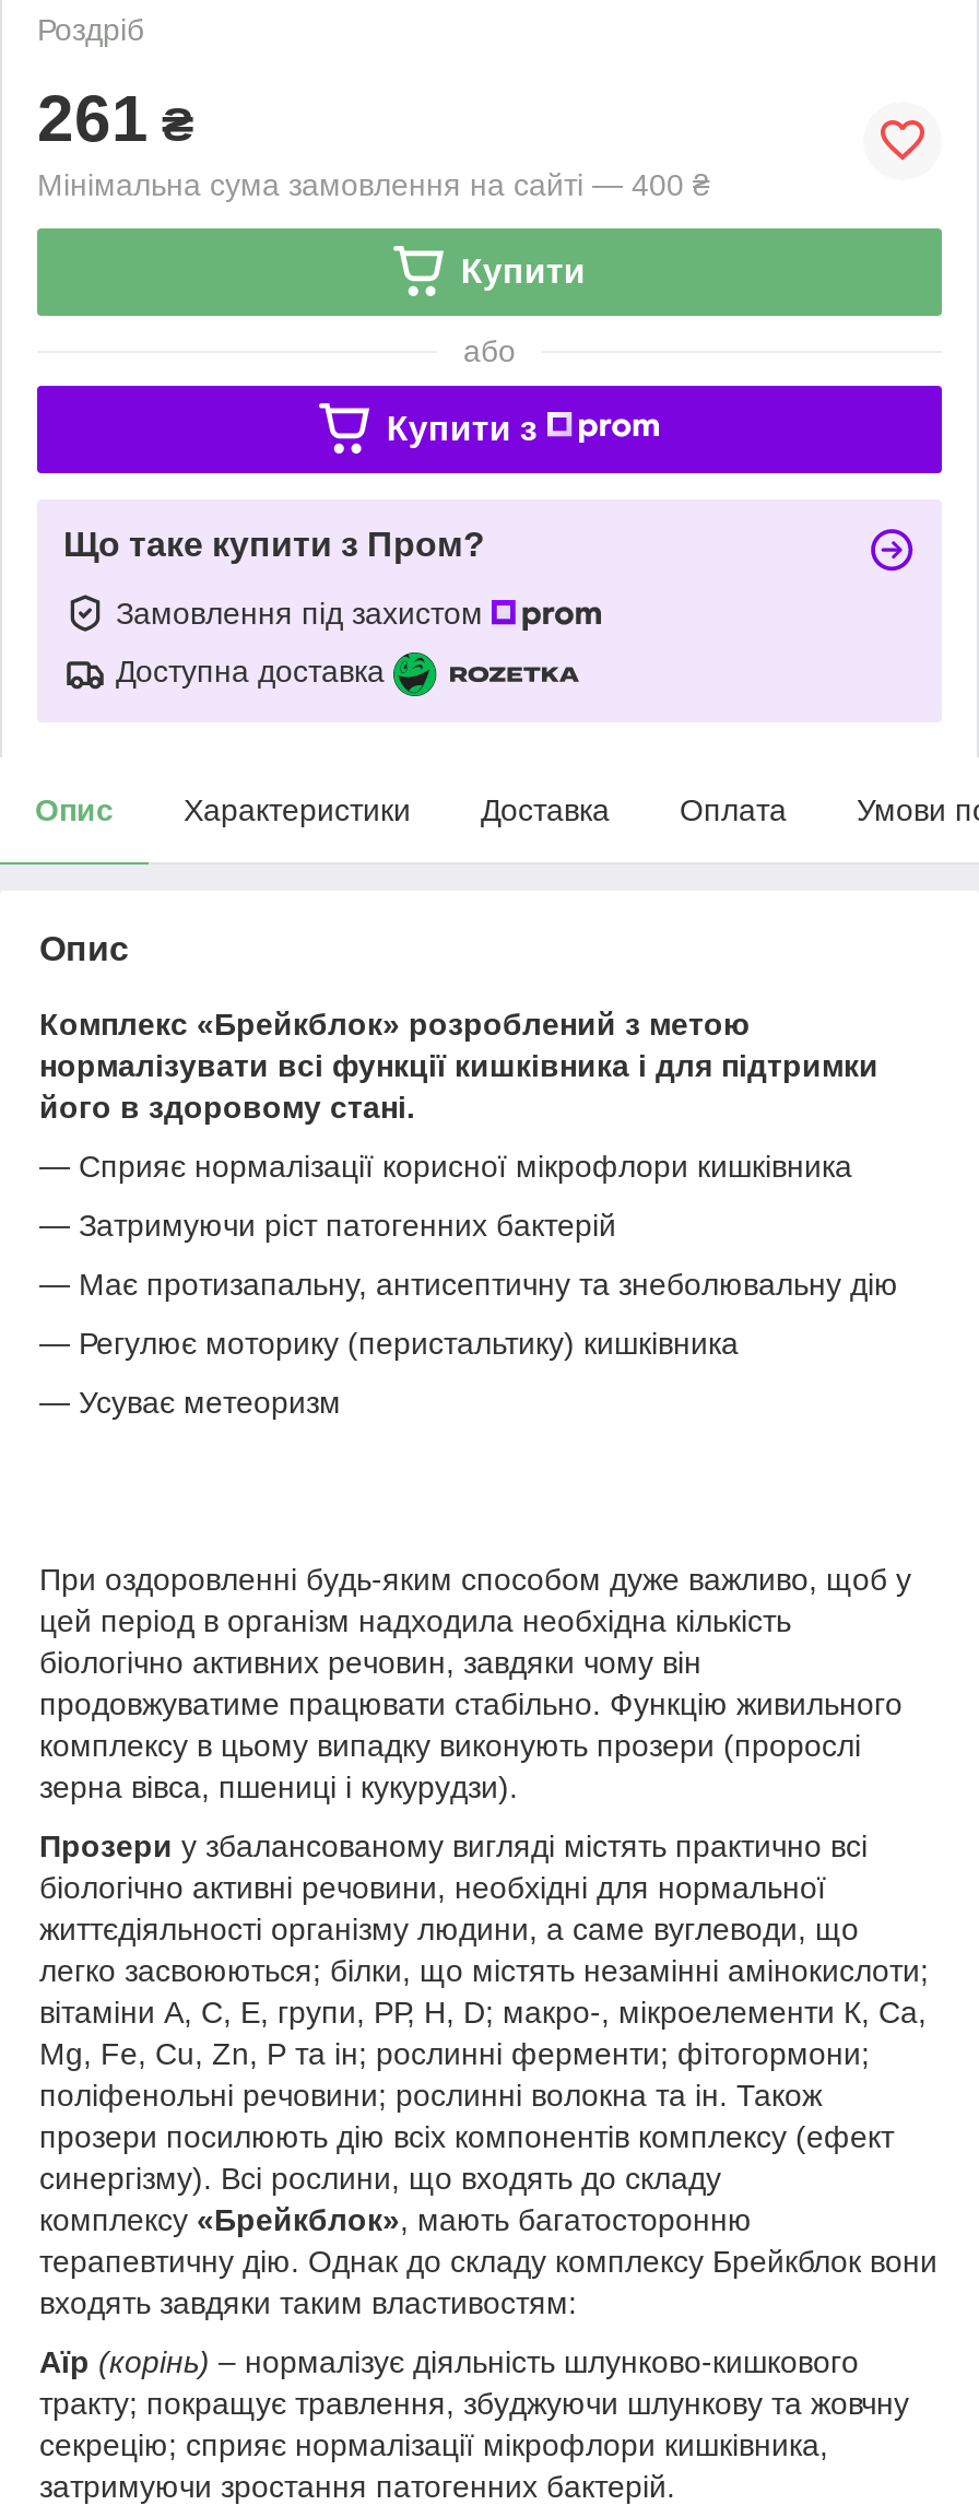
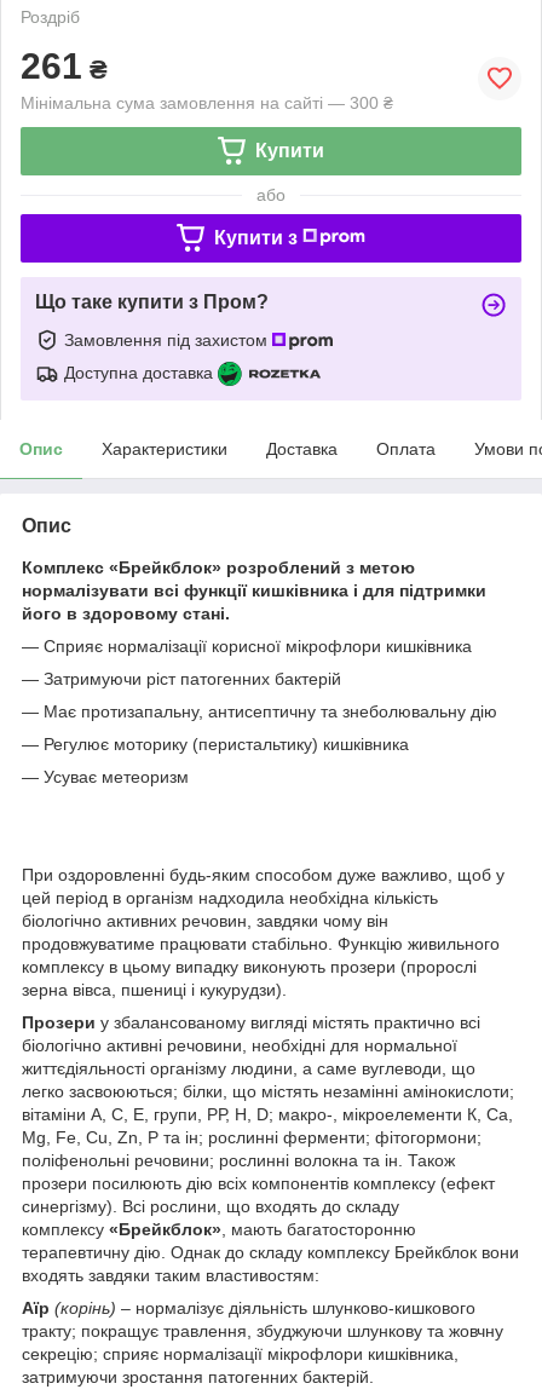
- Мінімальна сума замовлення на сайті — 400 ₴
+ Мінімальна сума замовлення на сайті — 300 ₴
